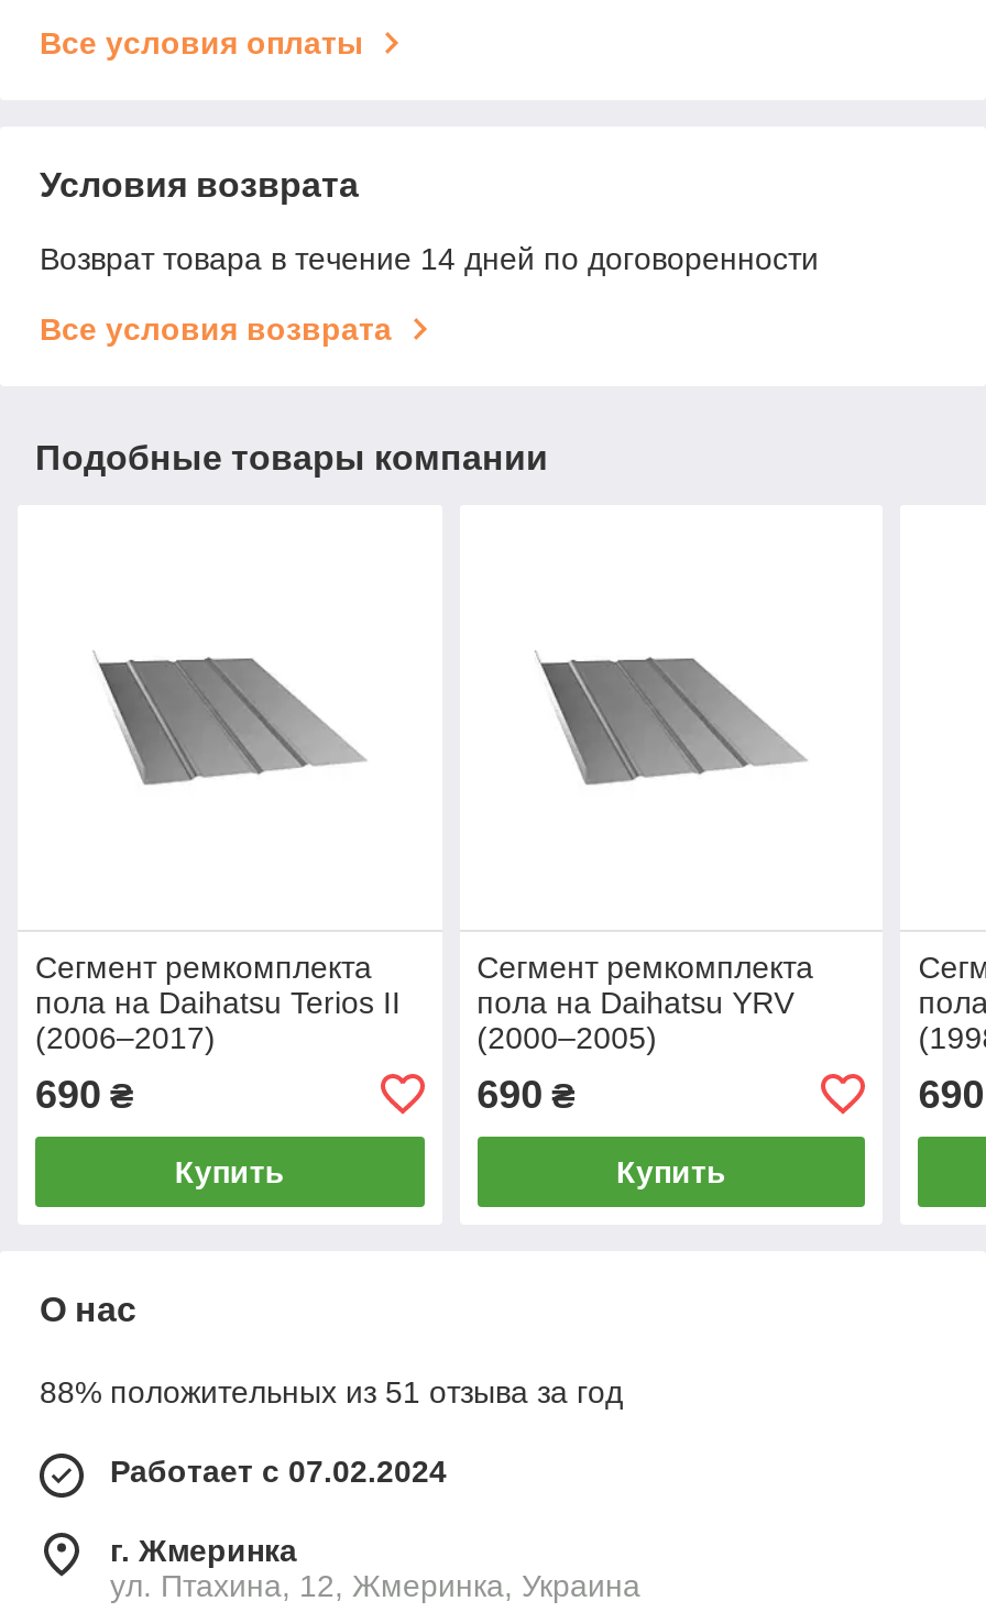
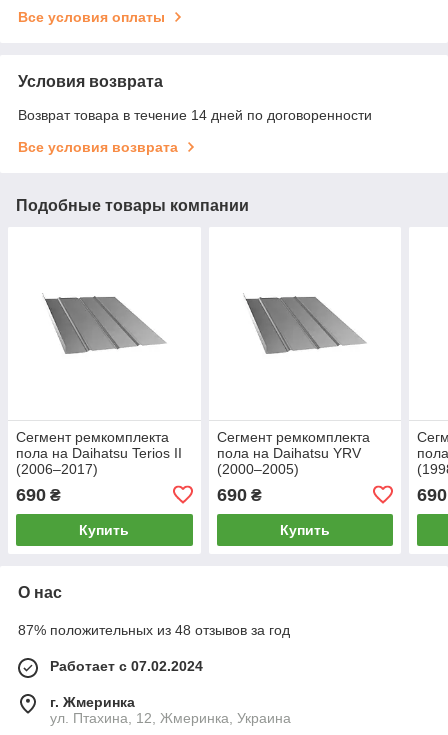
- 88% положительных из 51 отзыва за год
+ 87% положительных из 48 отзывов за год
